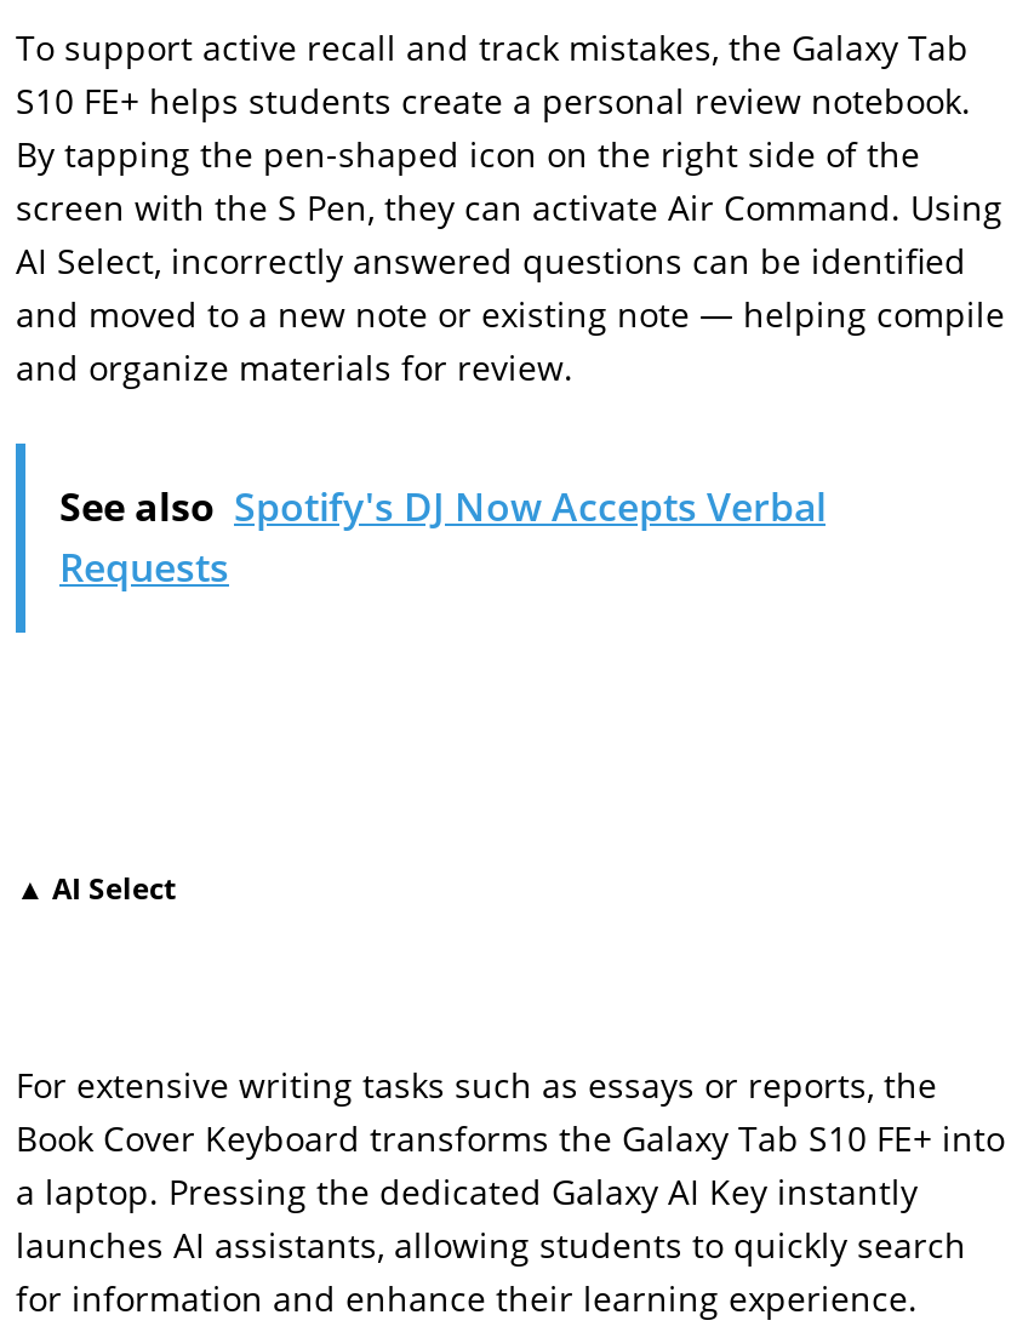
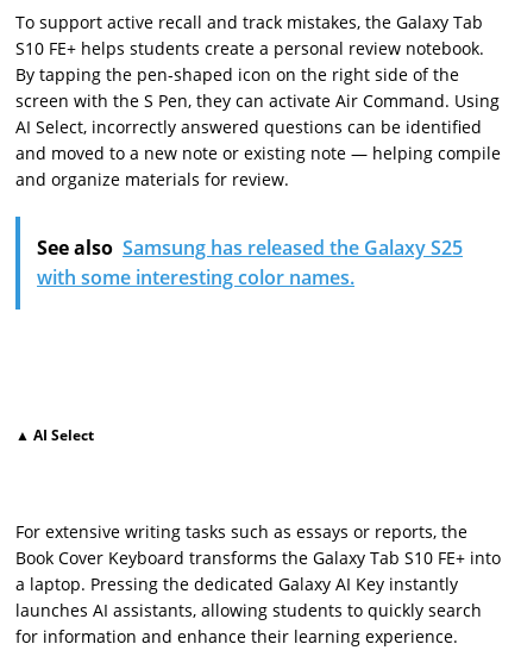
- See also Spotify's DJ Now Accepts Verbal
- Requests
+ See also Samsung has released the Galaxy S25
+ with some interesting color names.
